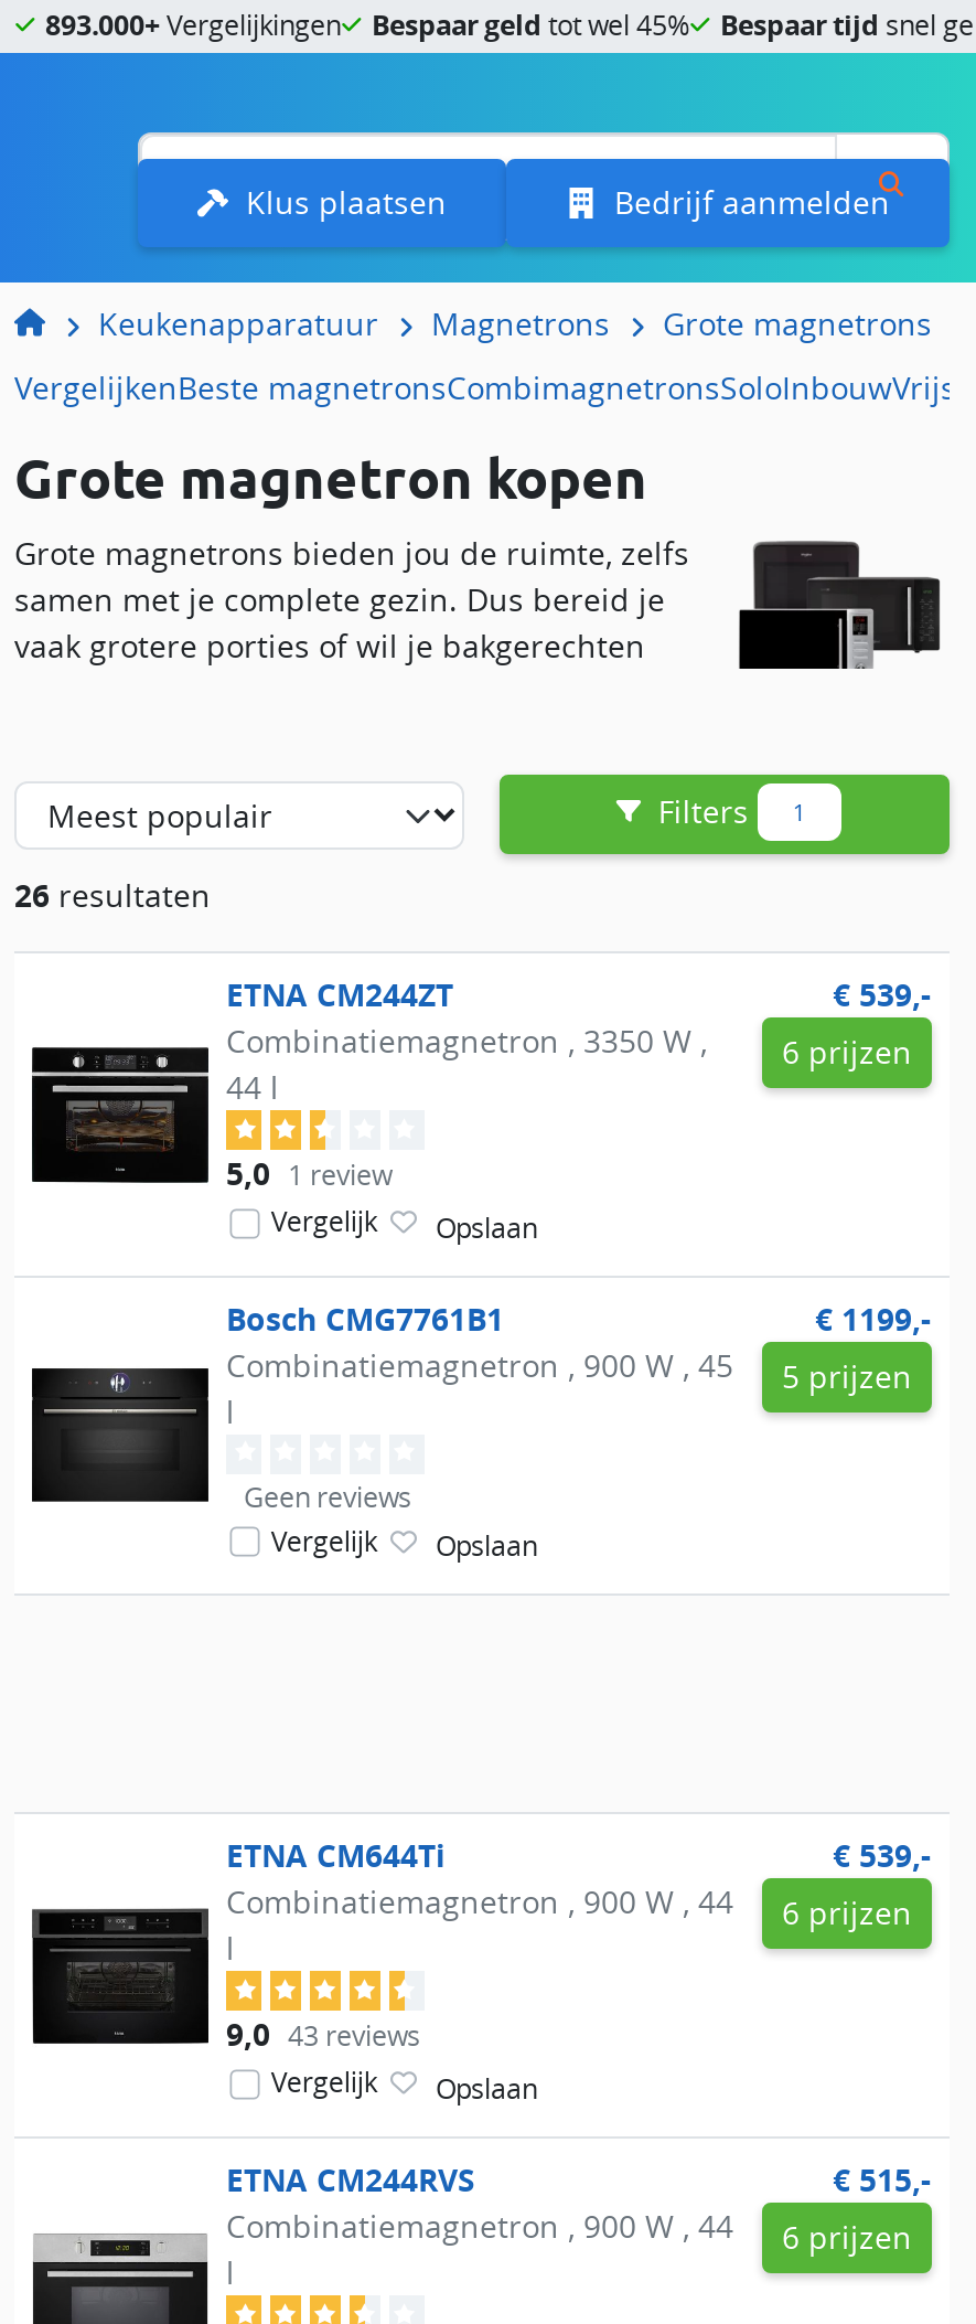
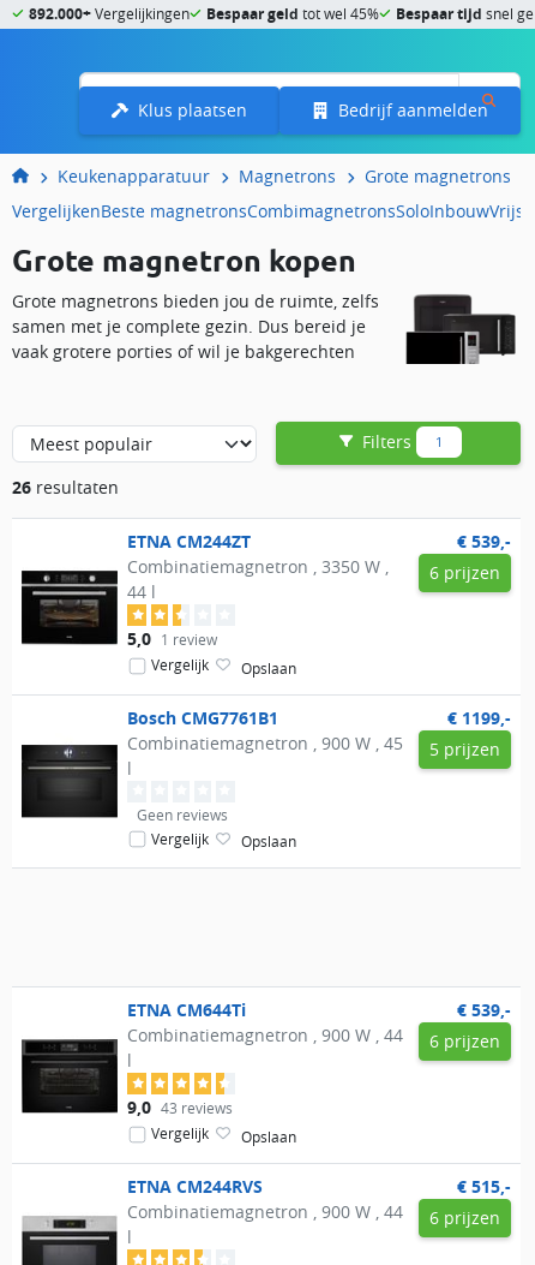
- 893.000+ Vergelijkingen
+ 892.000+ Vergelijkingen
